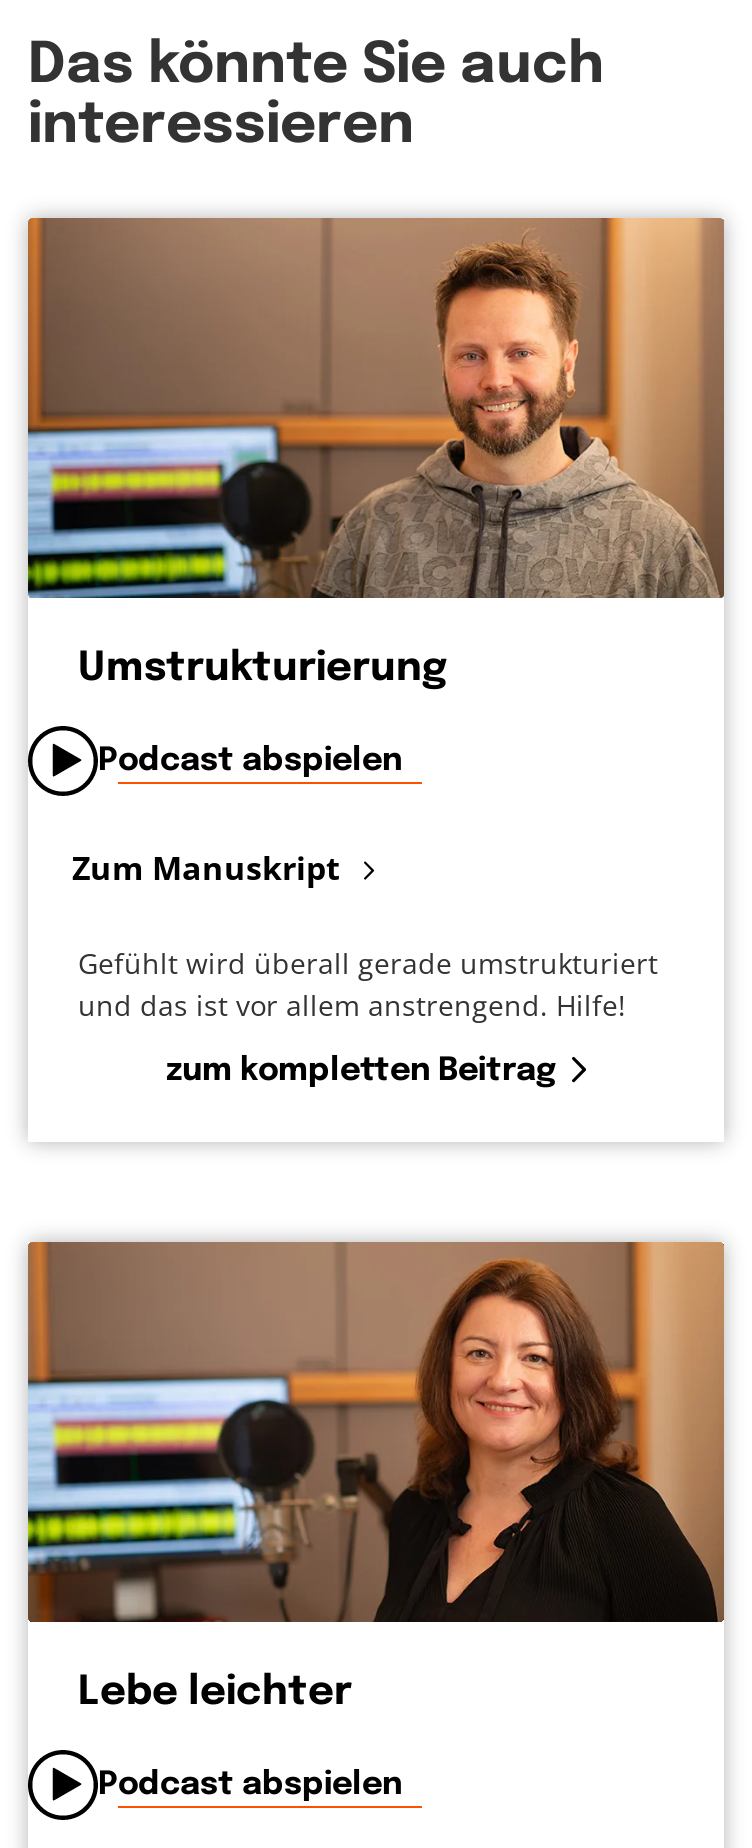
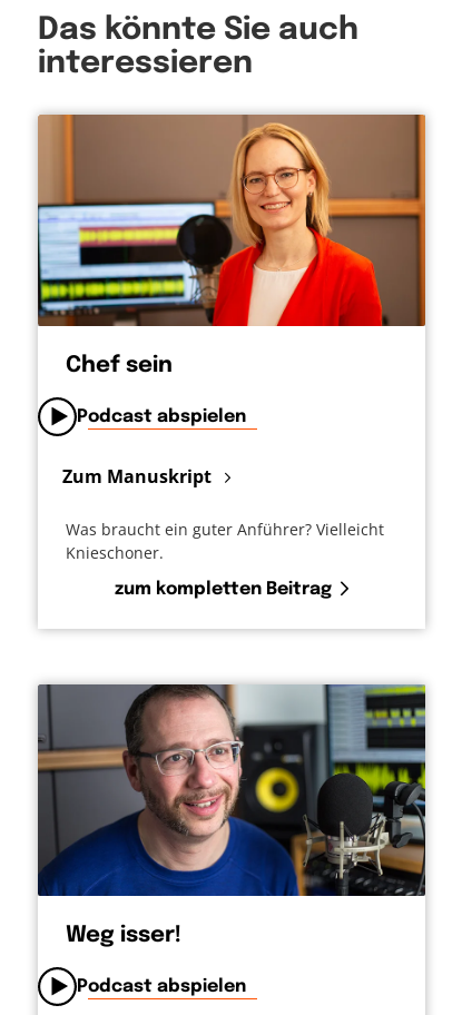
- [image]
- Umstrukturierung
+ [image]
+ Chef sein

- Gefühlt wird überall gerade umstrukturiert
- und das ist vor allem anstrengend. Hilfe!
+ Was braucht ein guter Anführer? Vielleicht
+ Knieschoner.

- [image]
- Lebe leichter
+ [image]
+ Weg isser!
